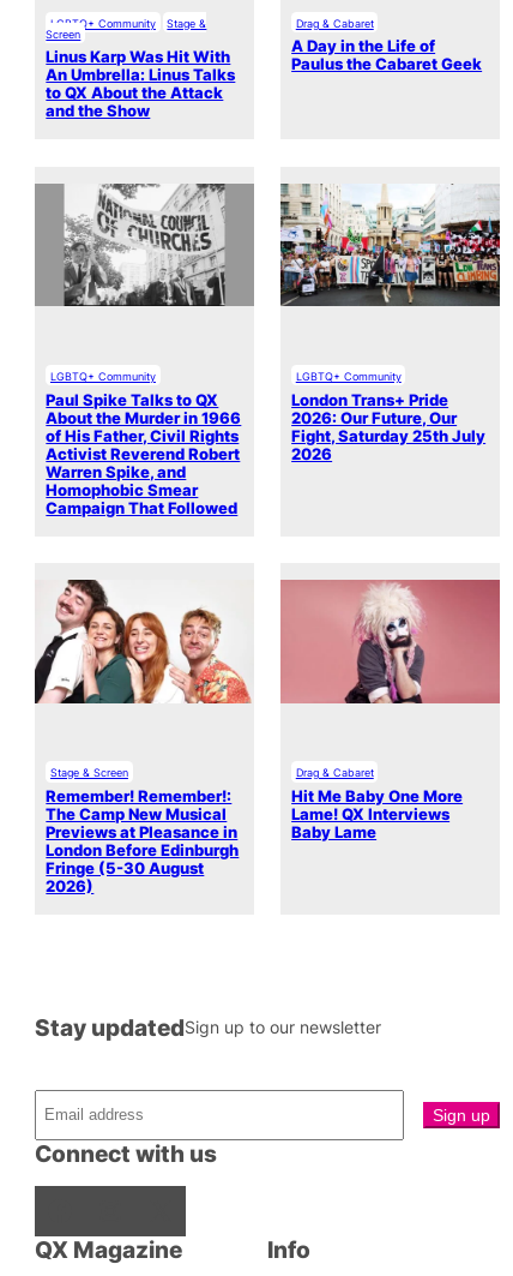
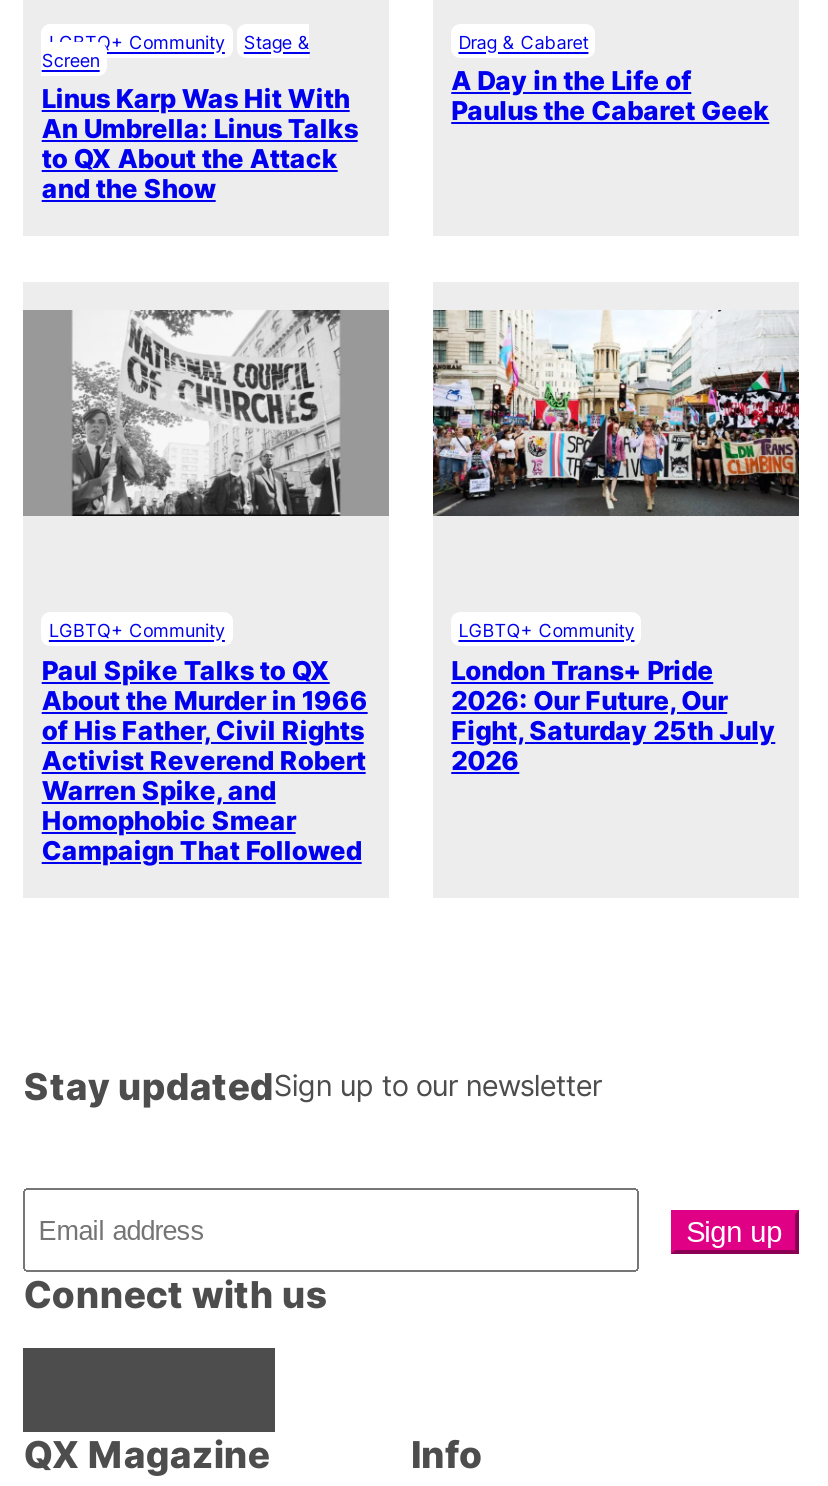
- [image]

- [image]

- Stage & Screen
- Remember! Remember!:
- The Camp New Musical
- Previews at Pleasance in
- London Before Edinburgh
- Fringe (5-30 August
- 2026)

- Drag & Cabaret
- Hit Me Baby One More
- Lame! QX Interviews
- Baby Lame
